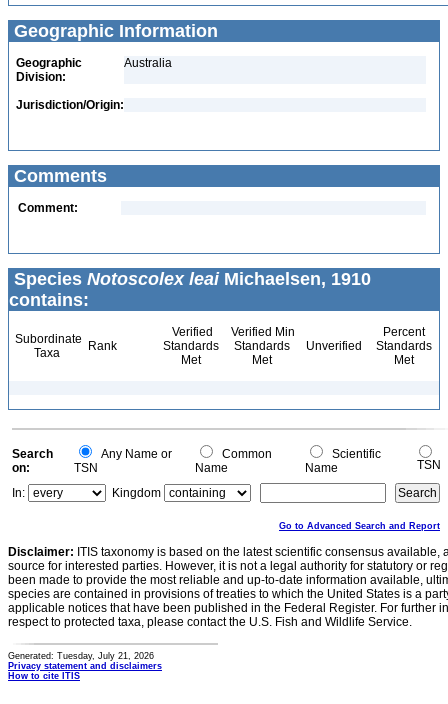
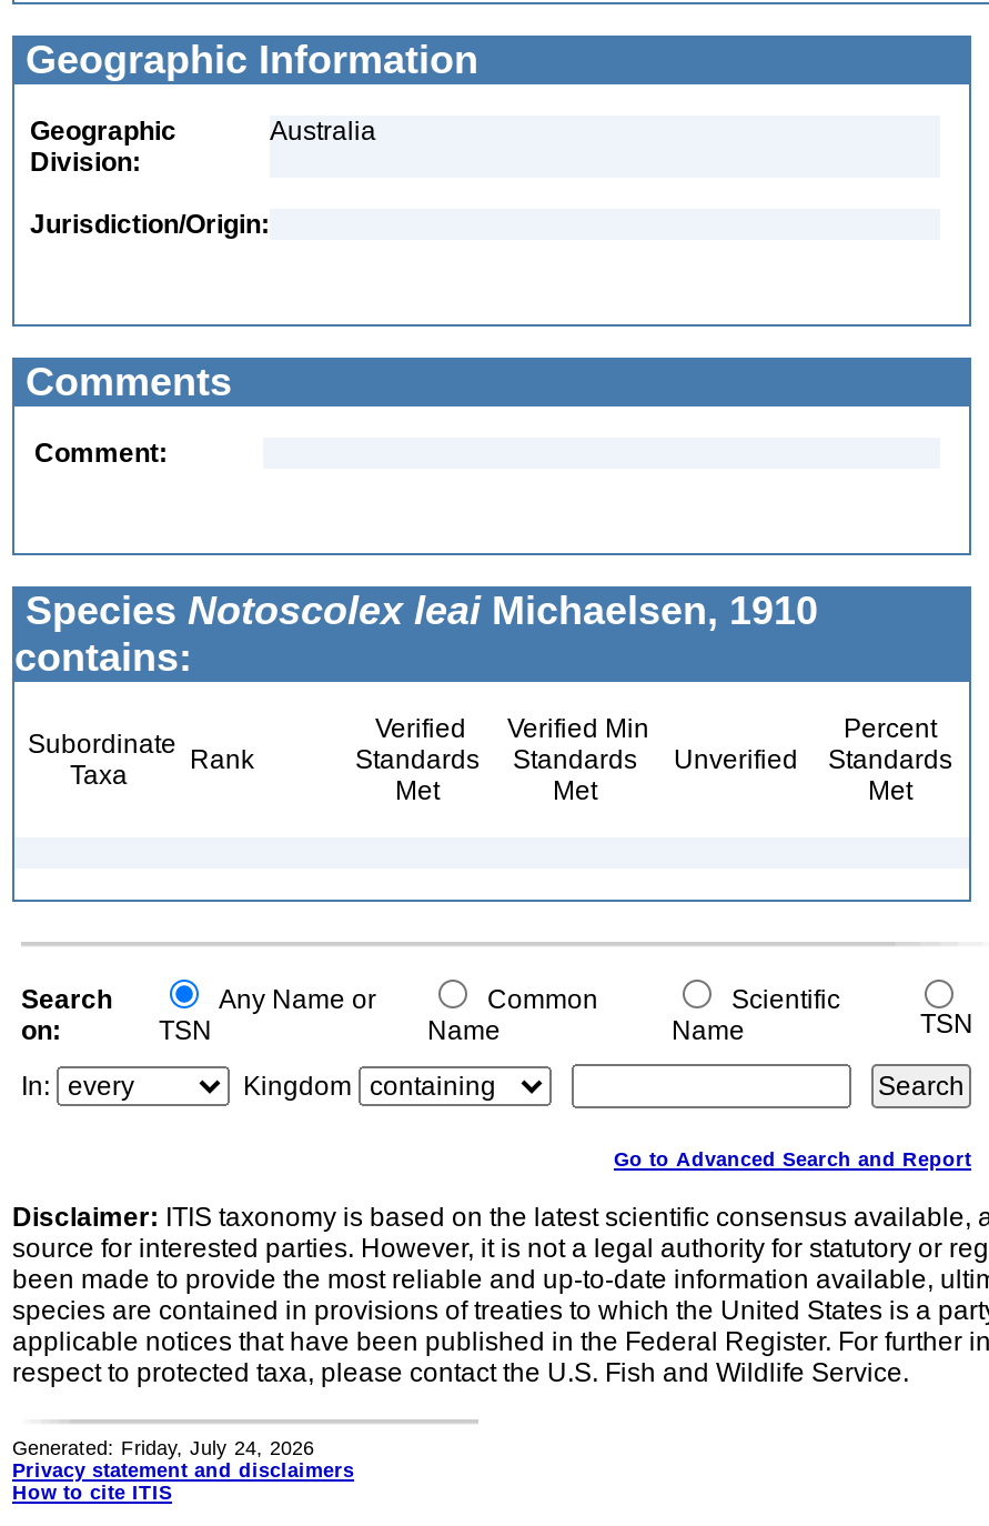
- Generated: Tuesday, July 21, 2026
+ Generated: Friday, July 24, 2026
